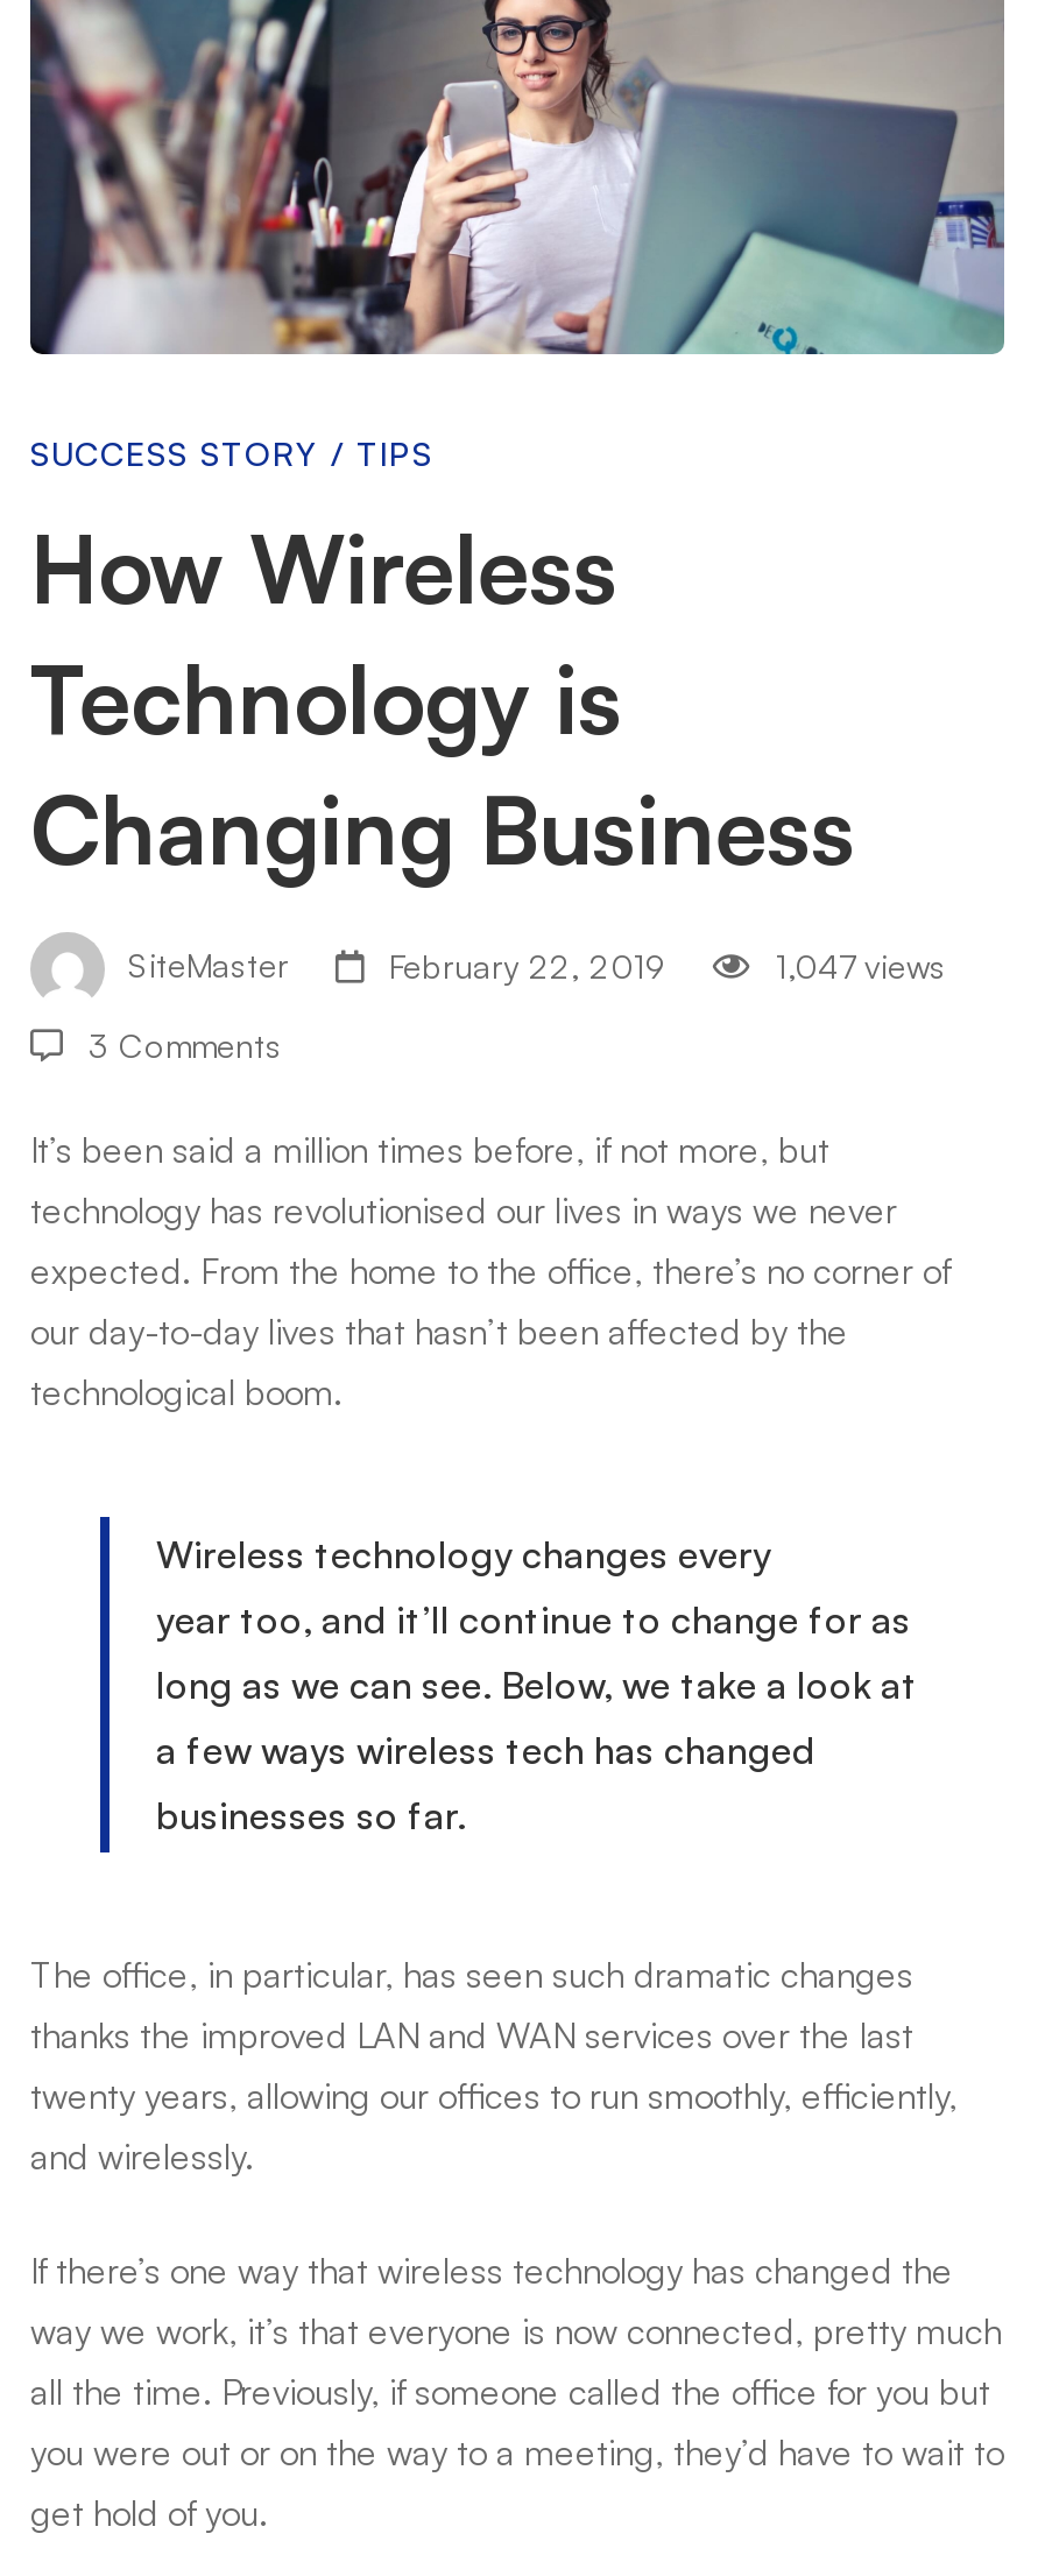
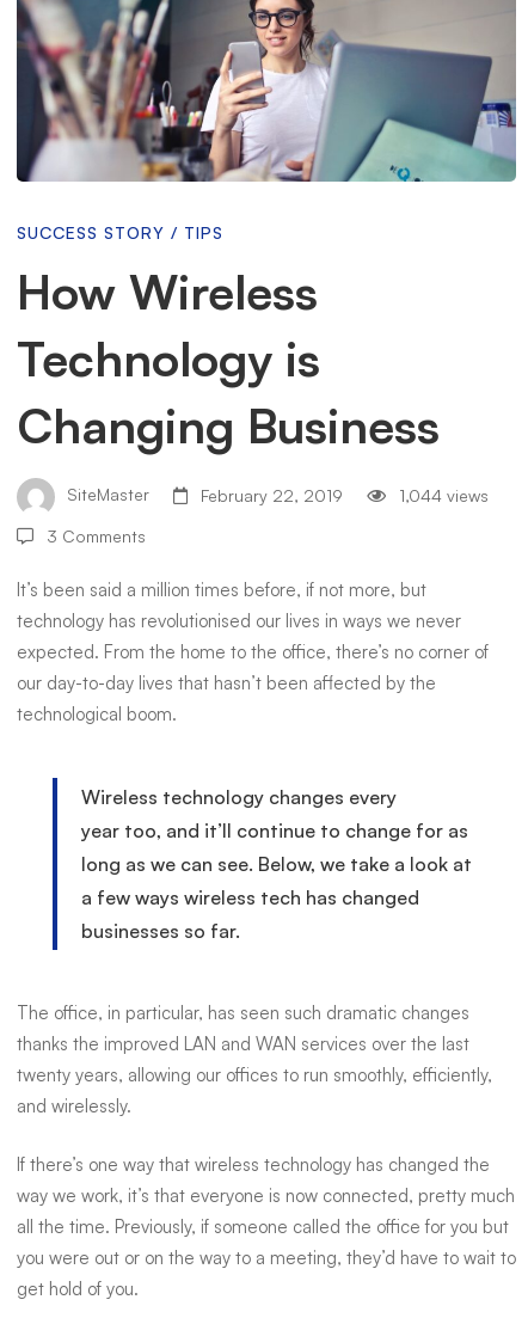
- 1,047 views
+ 1,044 views
